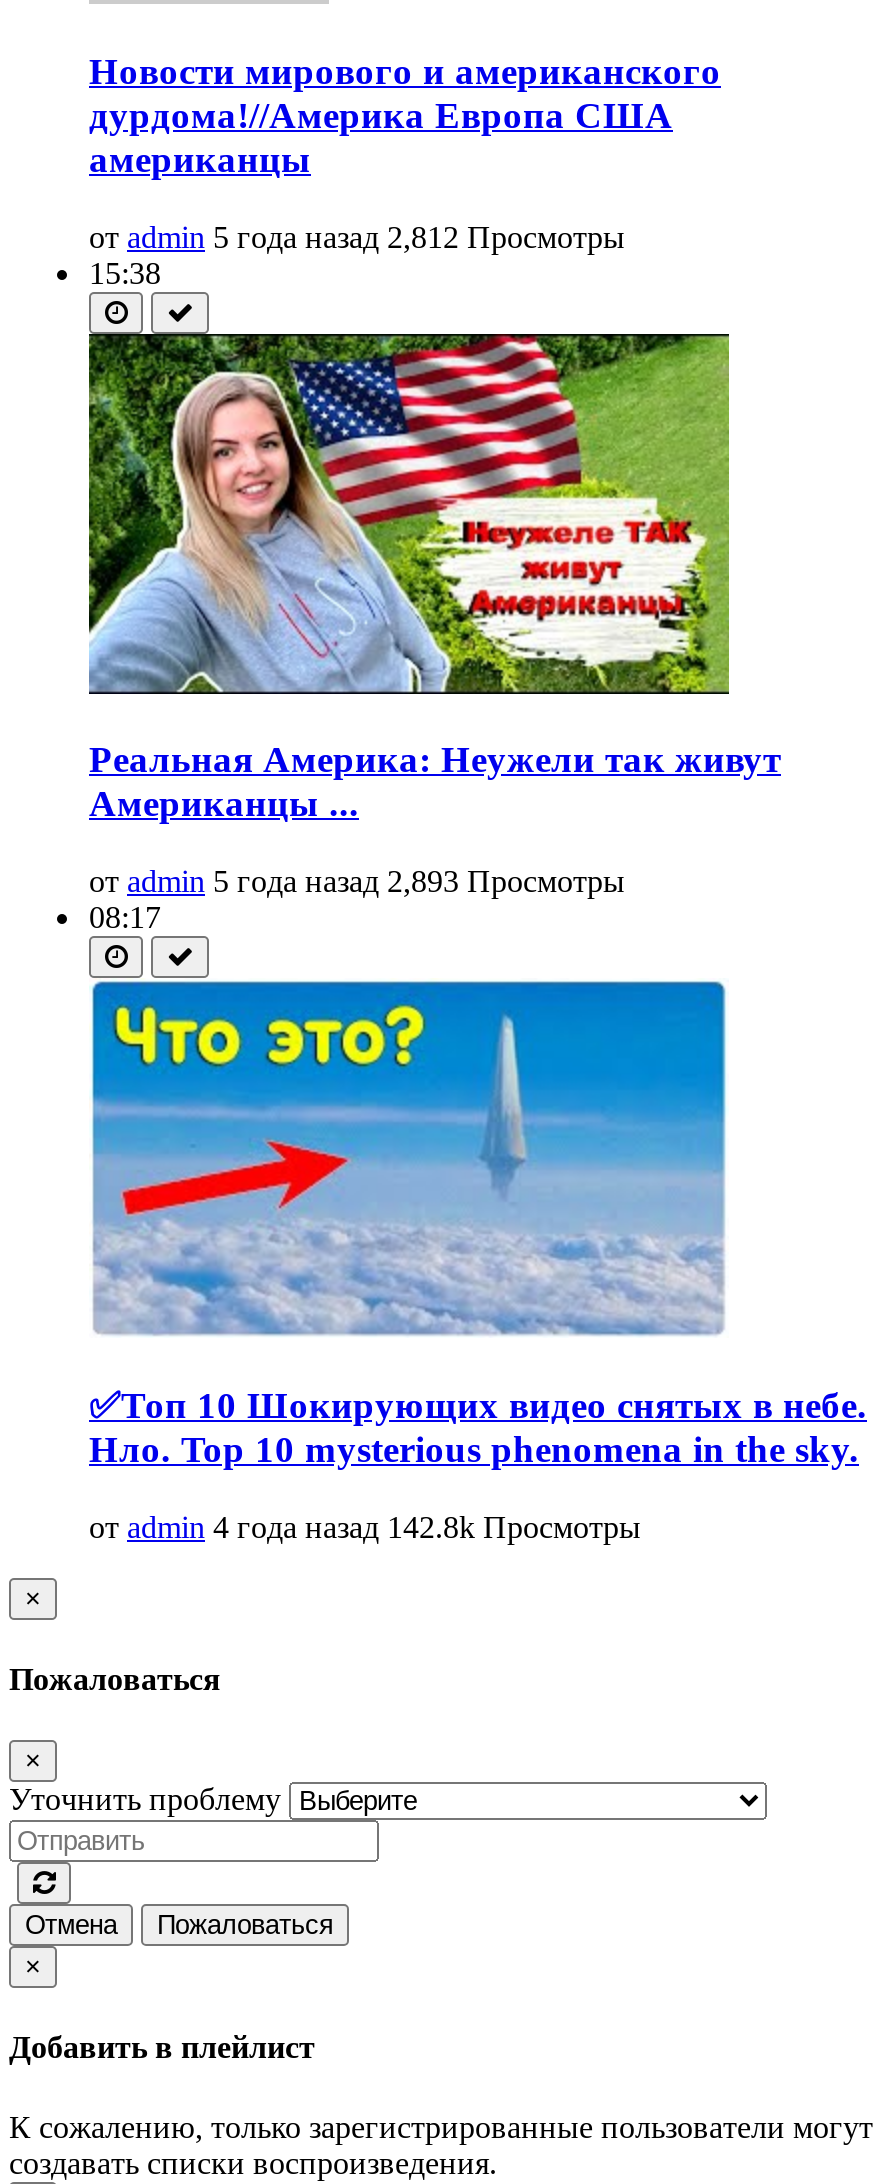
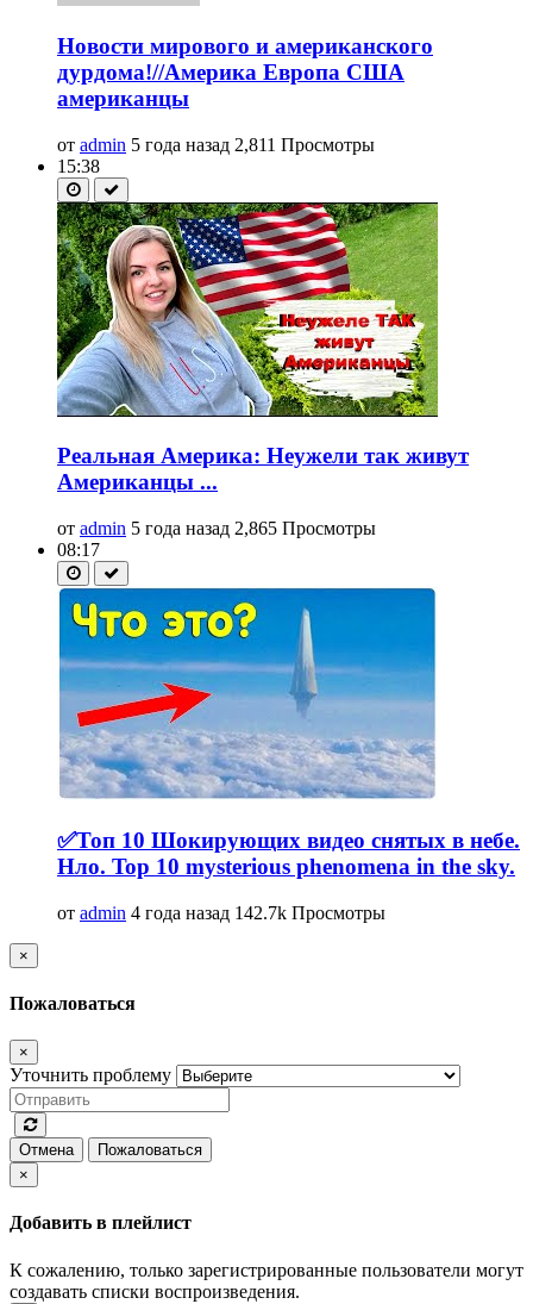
- от admin 5 года назад 2,812 Просмотры
+ от admin 5 года назад 2,811 Просмотры

- от admin 5 года назад 2,893 Просмотры
+ от admin 5 года назад 2,865 Просмотры

- от admin 4 года назад 142.8k Просмотры
+ от admin 4 года назад 142.7k Просмотры
